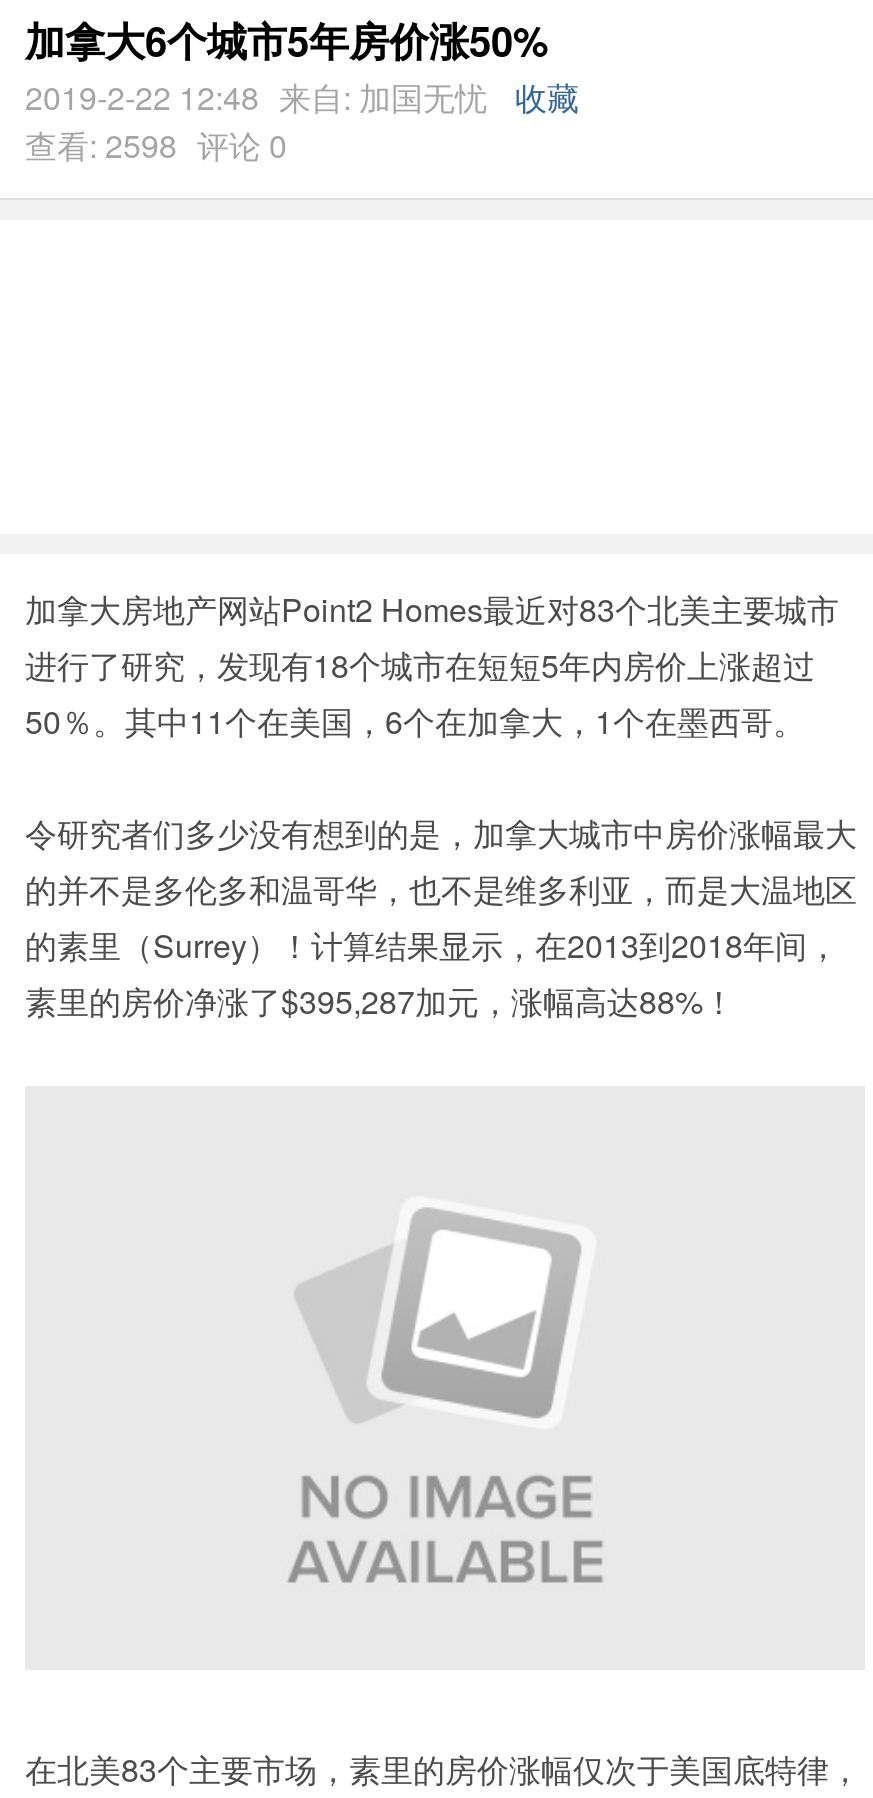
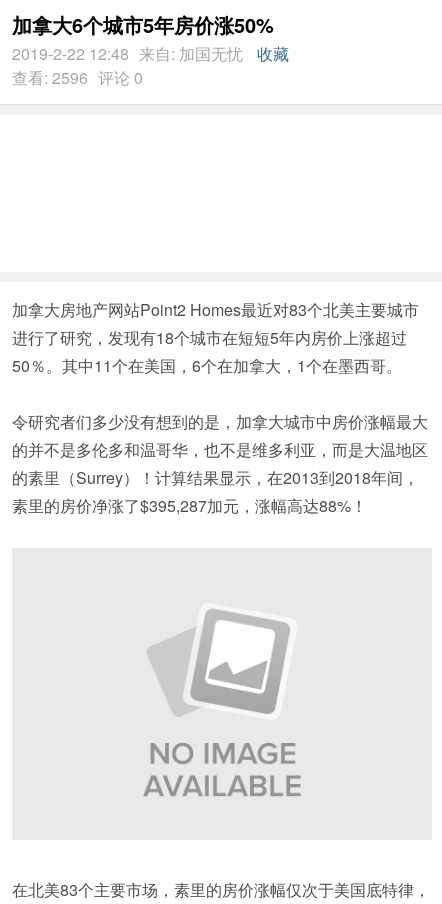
- 查看: 2598 评论 0
+ 查看: 2596 评论 0
